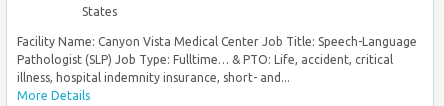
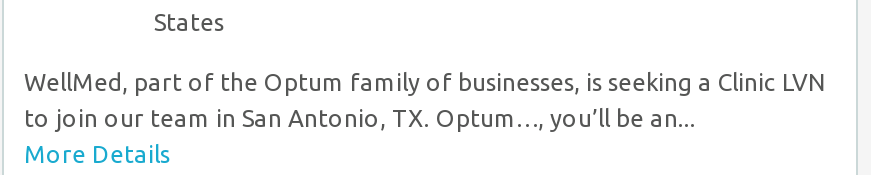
- Facility Name: Canyon Vista Medical Center Job Title: Speech-Language
- Pathologist (SLP) Job Type: Fulltime… & PTO: Life, accident, critical
- illness, hospital indemnity insurance, short- and...
+ WellMed, part of the Optum family of businesses, is seeking a Clinic LVN
+ to join our team in San Antonio, TX. Optum…, you’ll be an...
